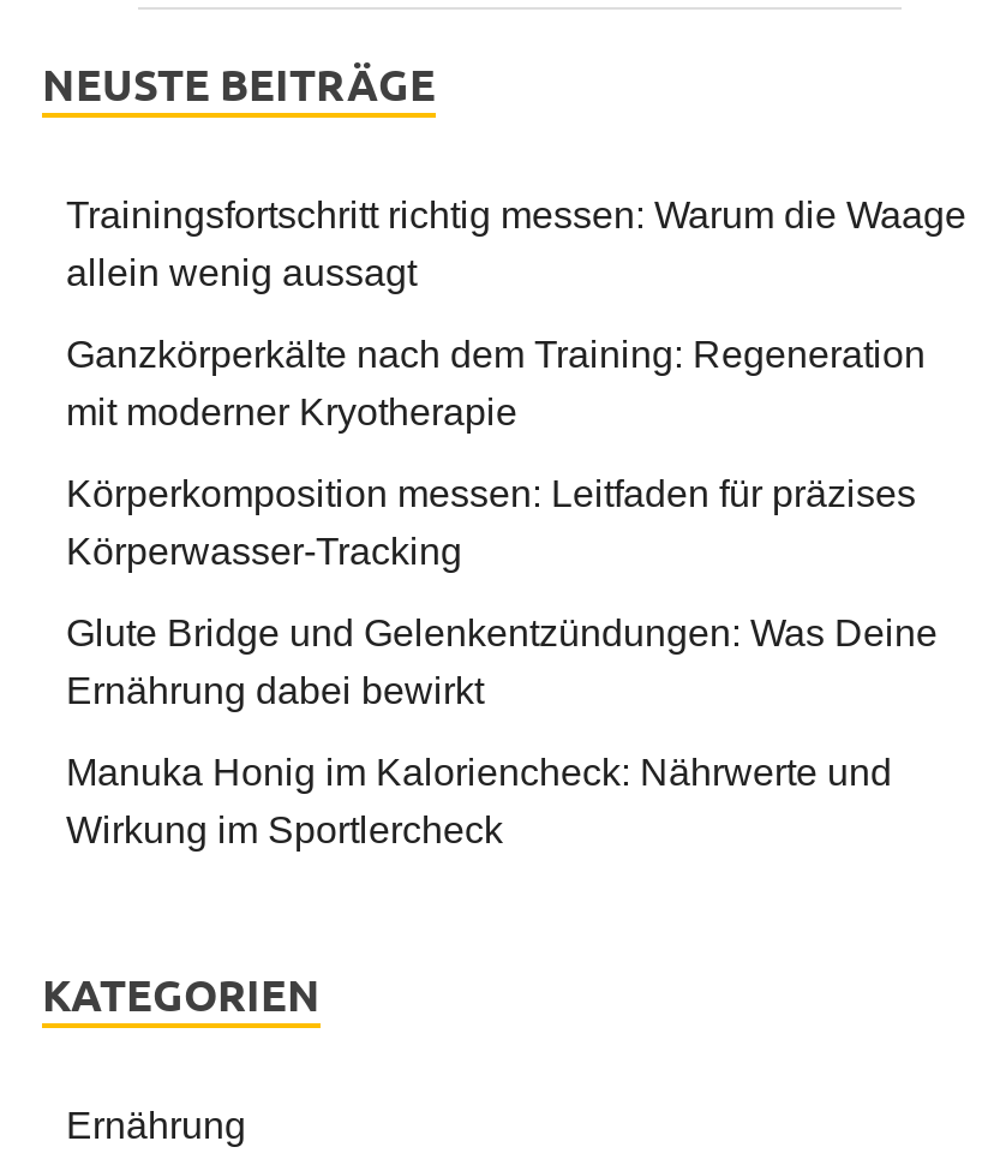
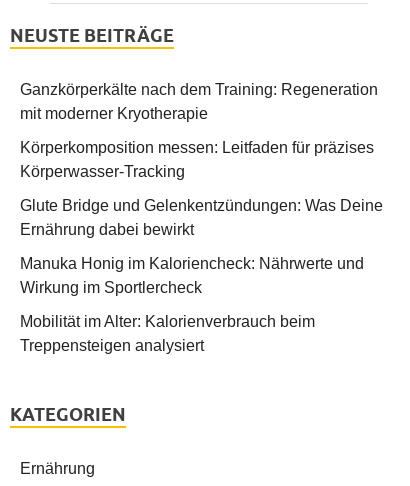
- Trainingsfortschritt richtig messen: Warum die Waage
- allein wenig aussagt

moved up: Ganzkörperkälte nach dem Training: Regeneration | mit moderner Kryotherapie | Körperkomposition messen: Leitfaden für präzises | Körperwasser-Tracking | Glute Bridge und Gelenkentzündungen: Was Deine | Ernährung dabei bewirkt | Manuka Honig im Kaloriencheck: Nährwerte und | Wirkung im Sportlercheck

+ Mobilität im Alter: Kalorienverbrauch beim
+ Treppensteigen analysiert
